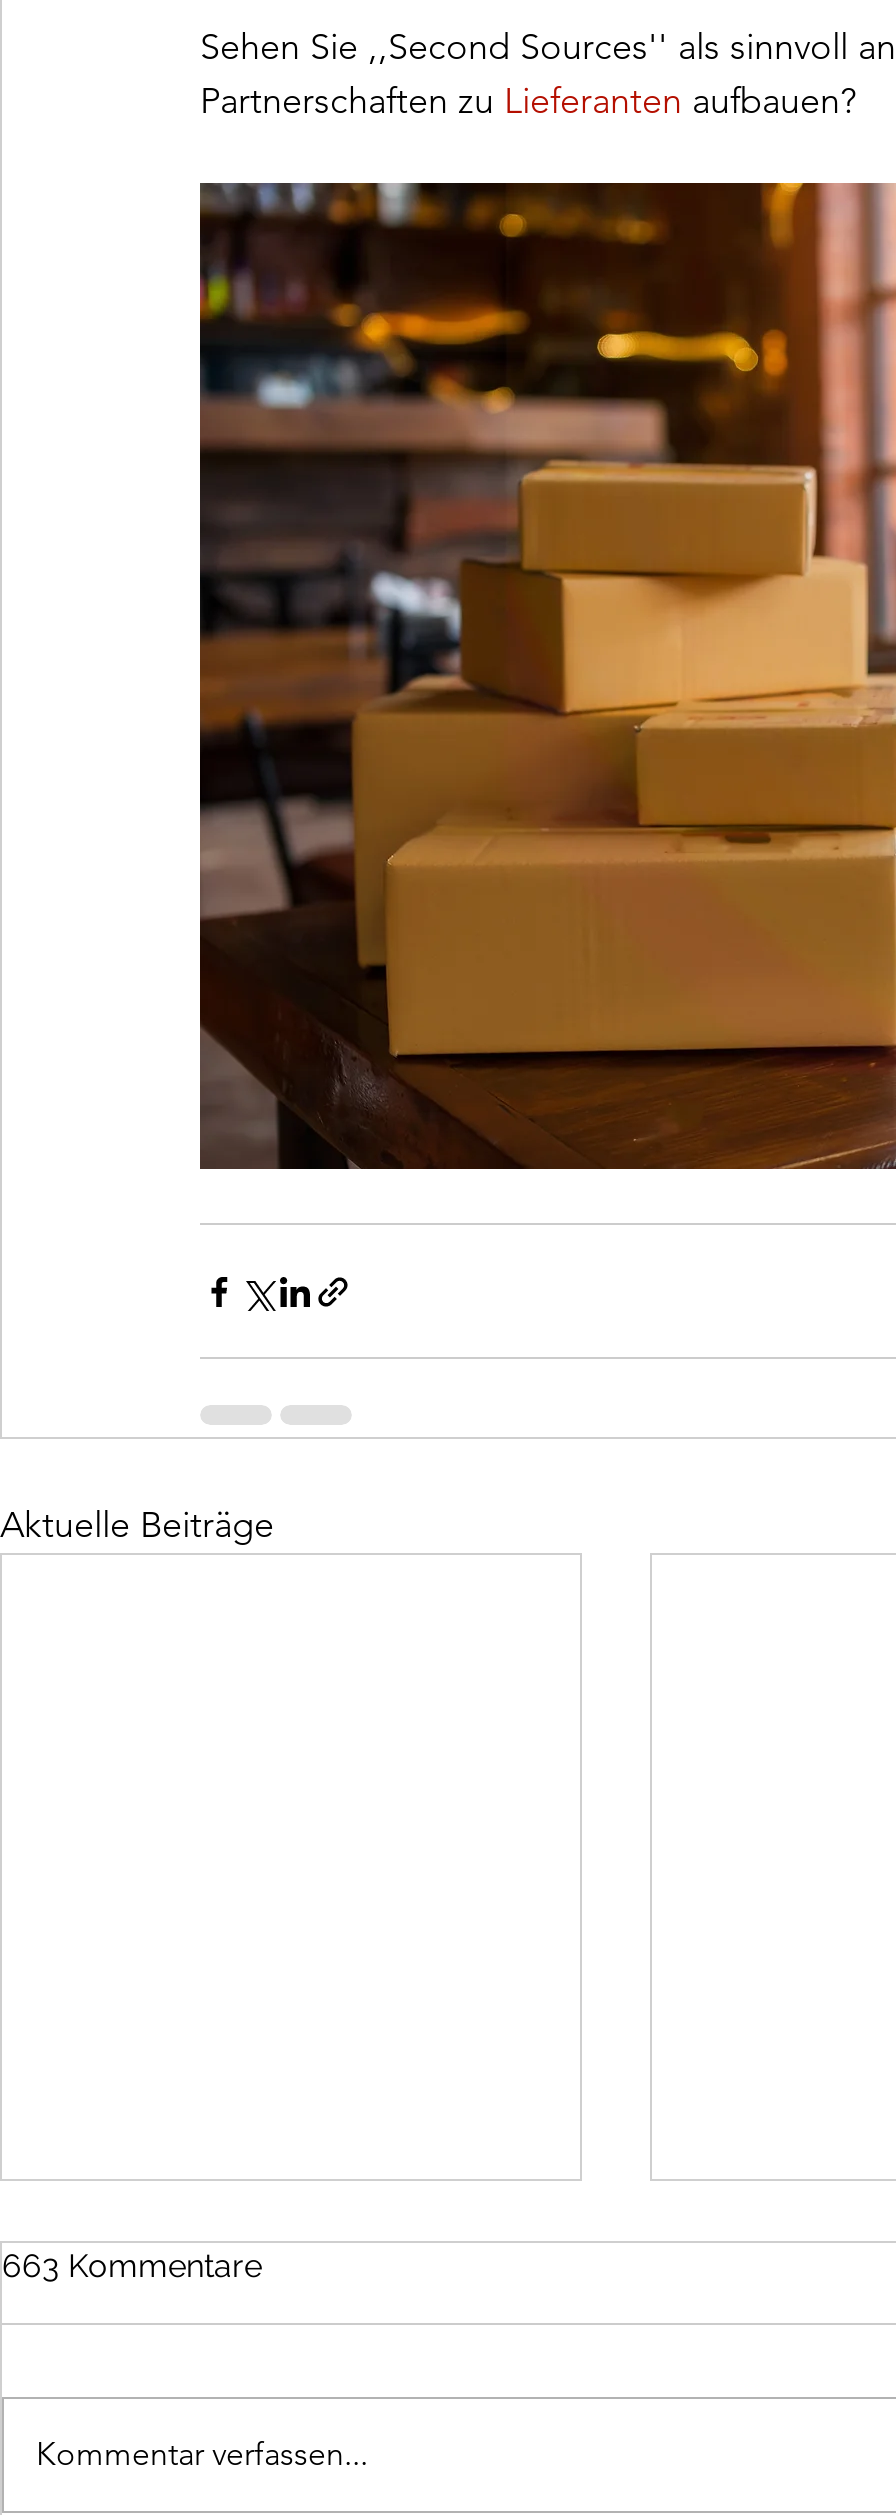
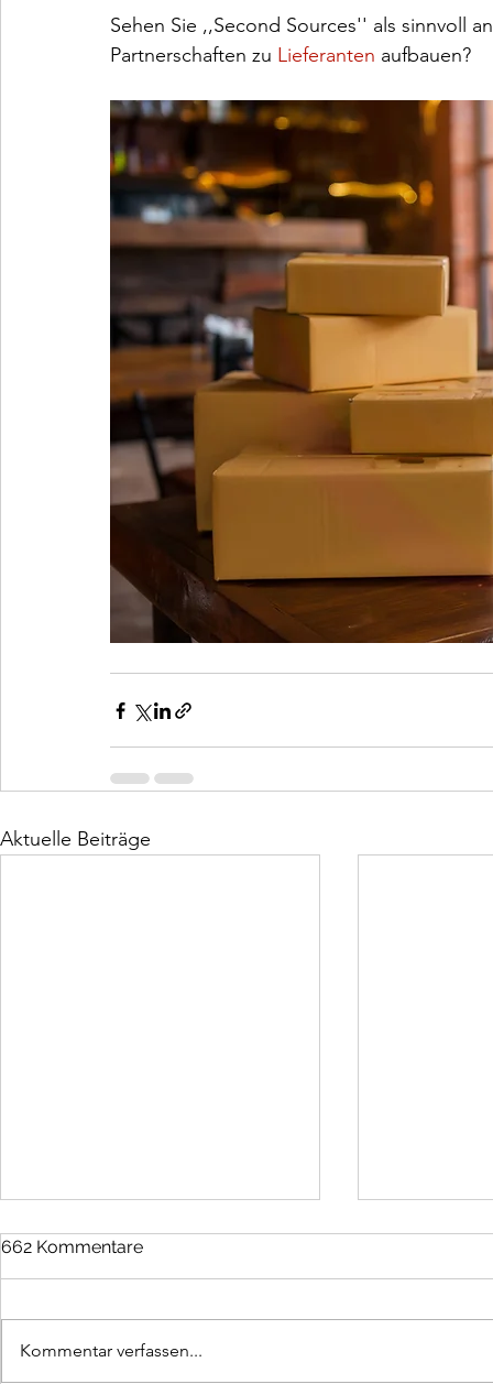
- 663 Kommentare
+ 662 Kommentare
